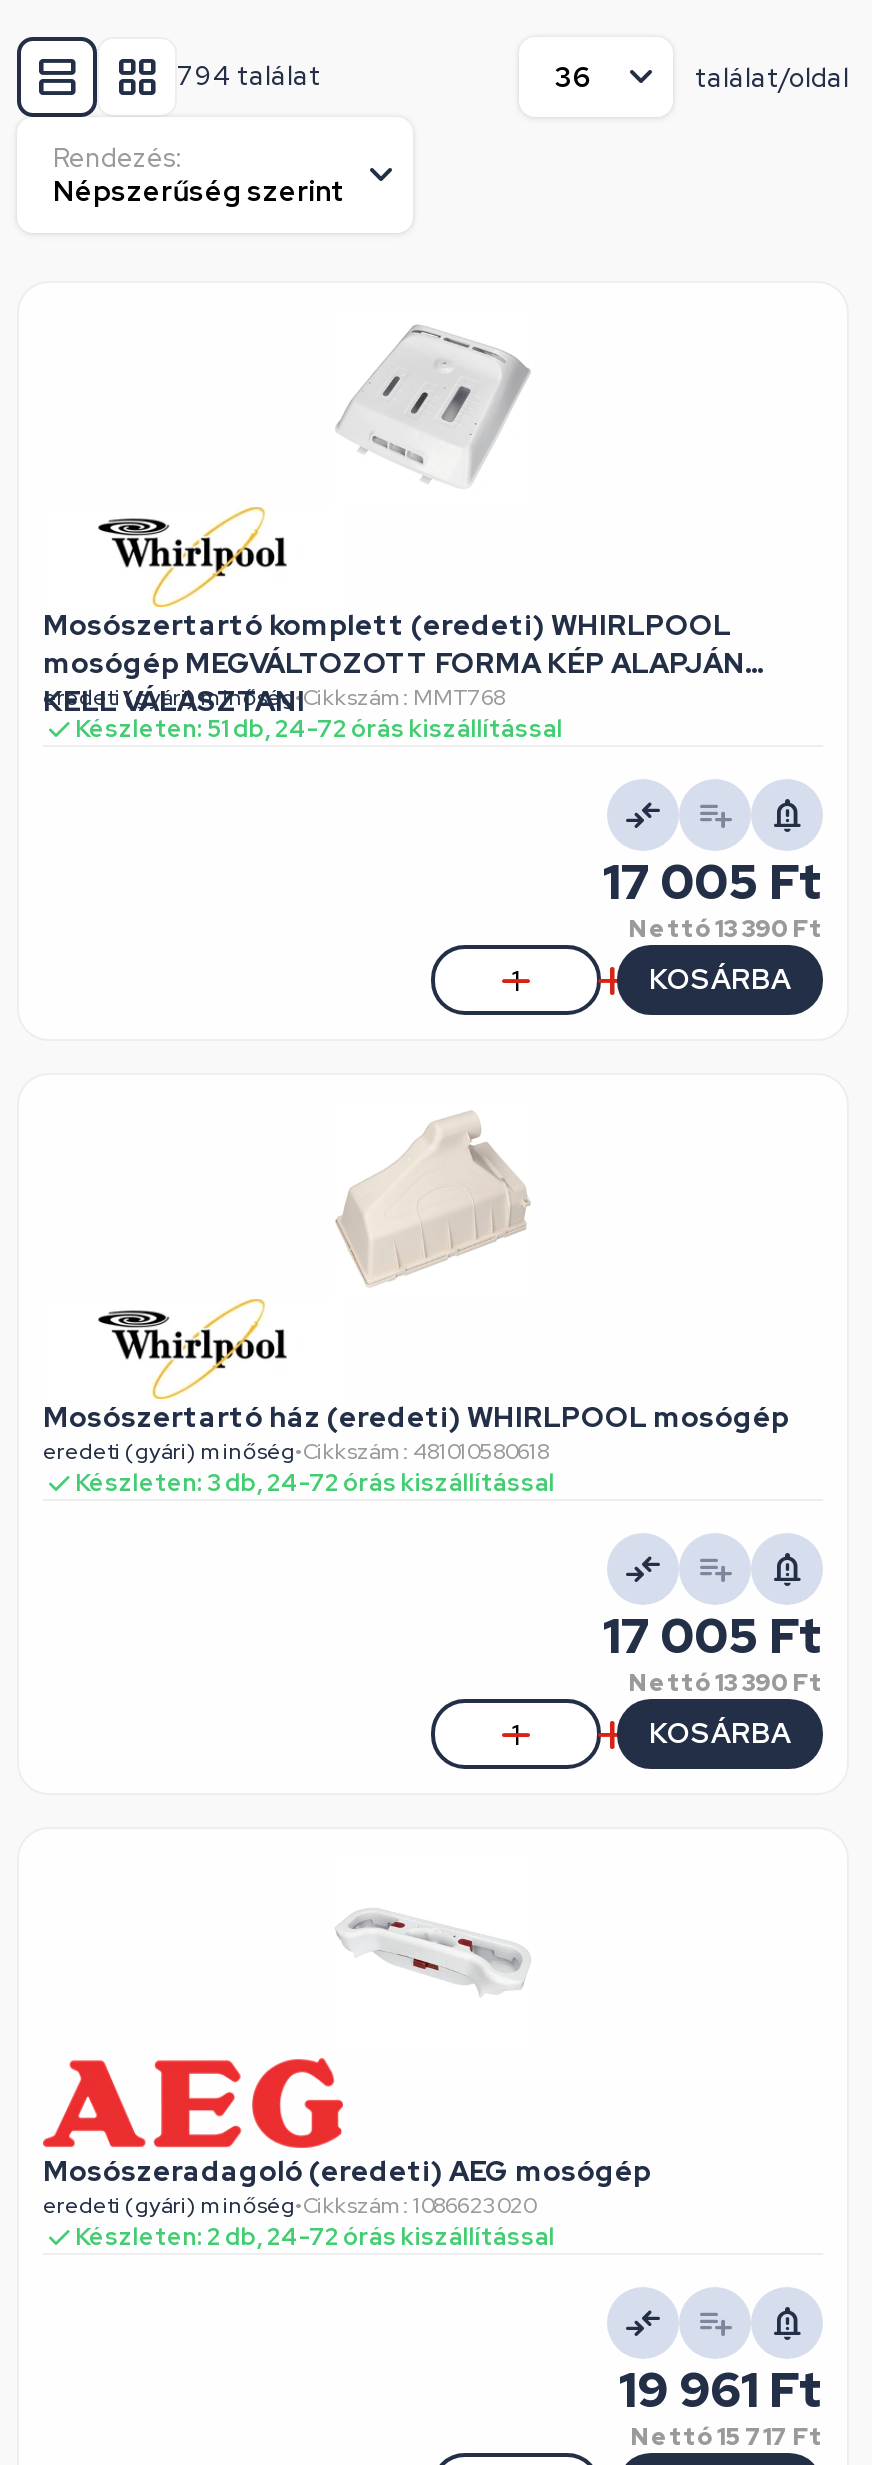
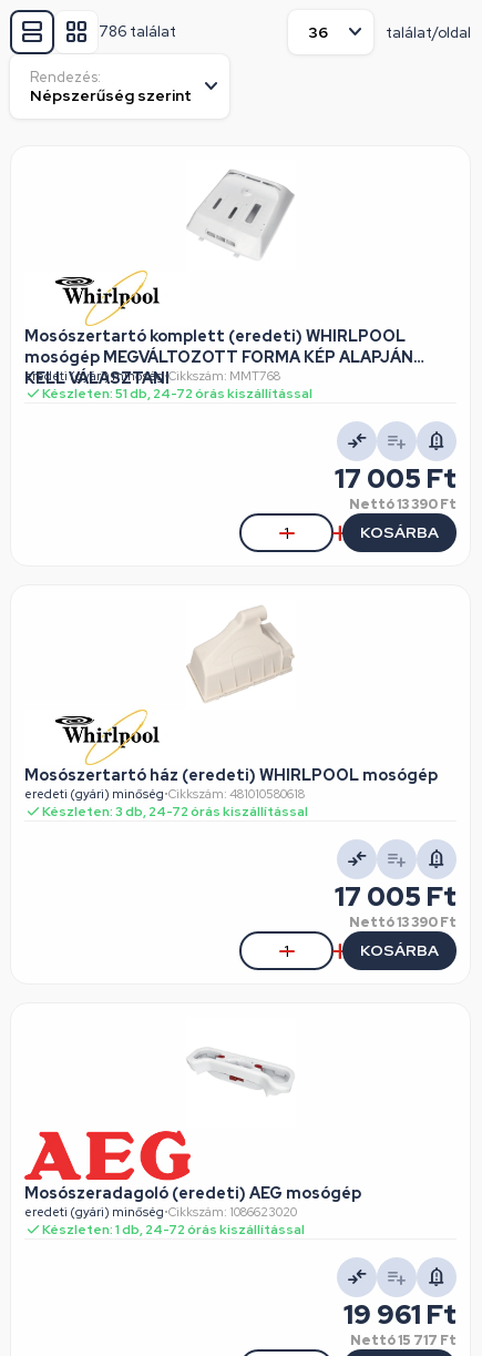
- 794 találat
+ 786 találat

- Készleten: 2 db, 24-72 órás kiszállítással
+ Készleten: 1 db, 24-72 órás kiszállítással
